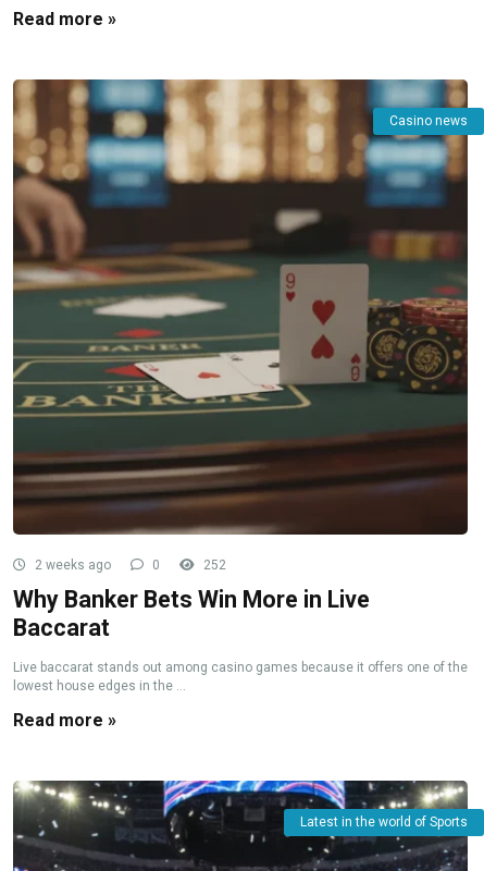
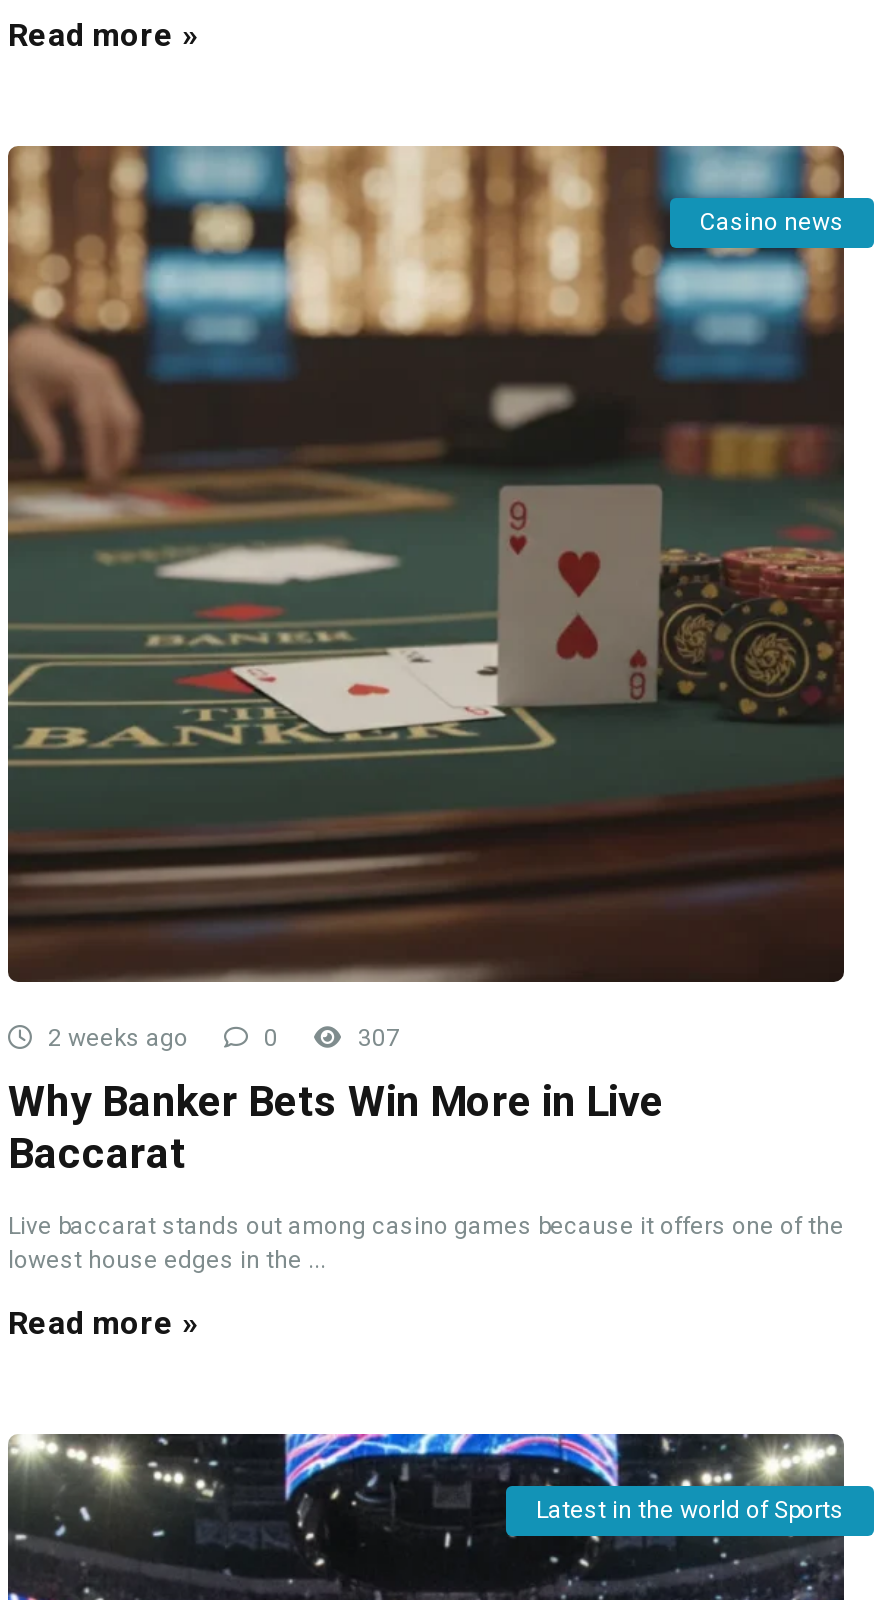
- 252
+ 307
